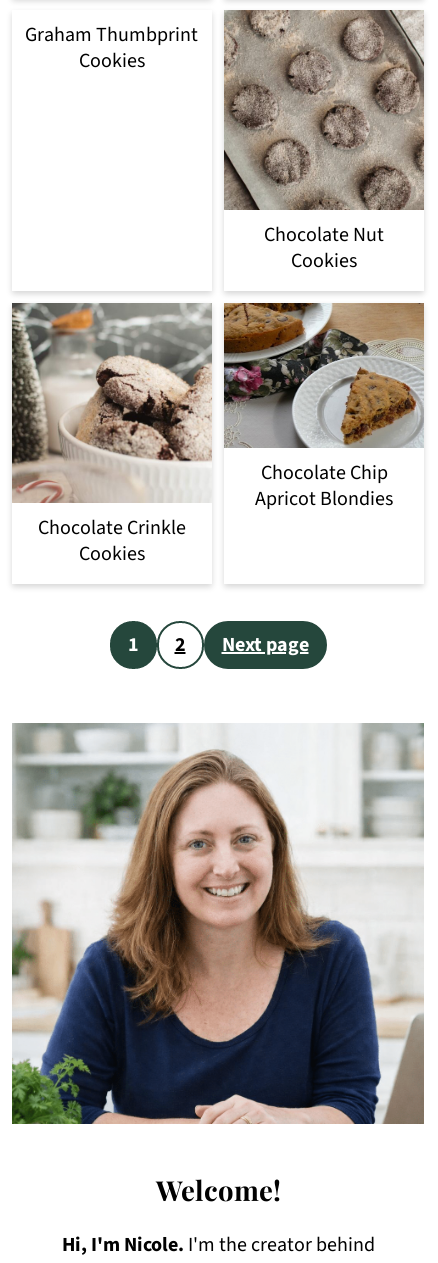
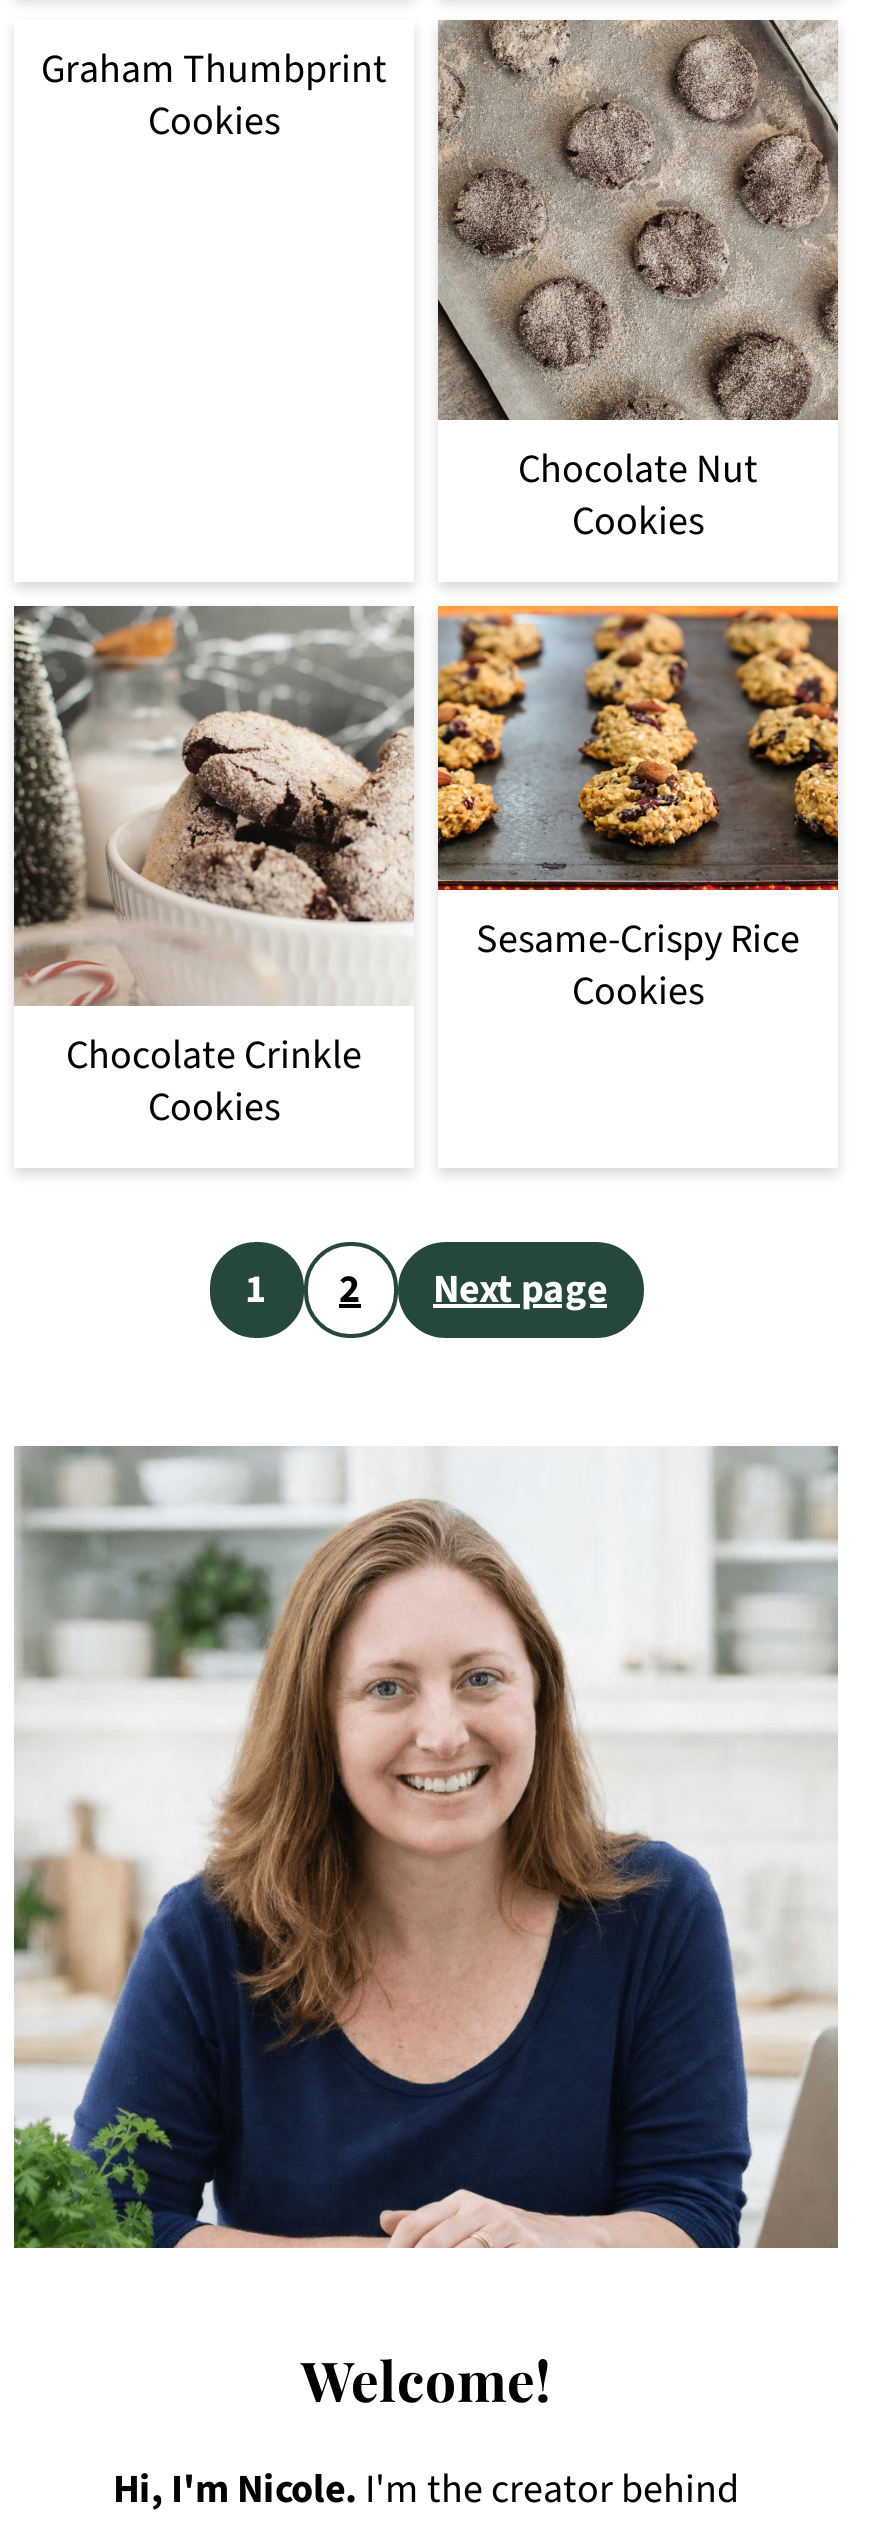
- [image]
- Chocolate Chip
- Apricot Blondies
+ [image]
+ Sesame-Crispy Rice
+ Cookies
